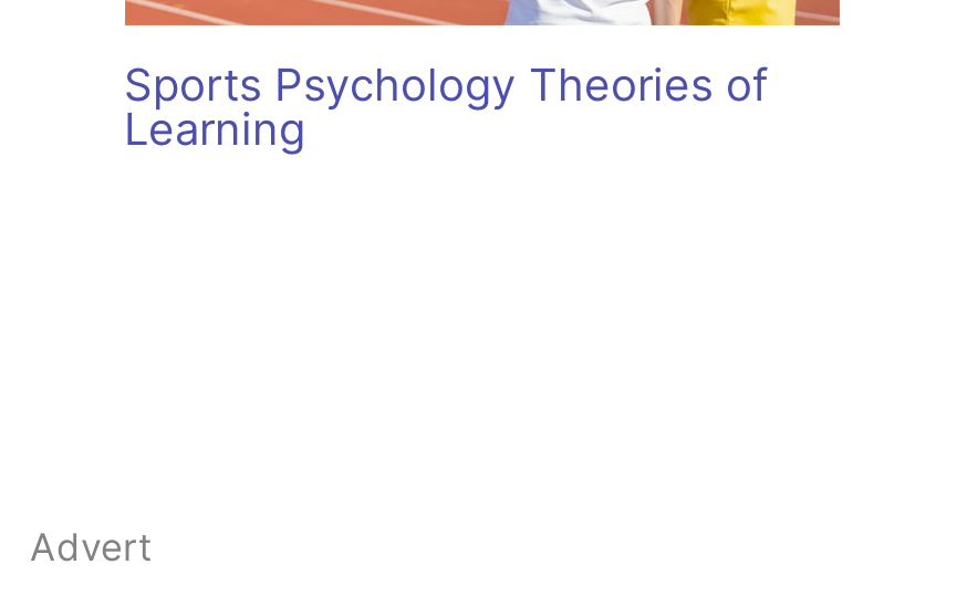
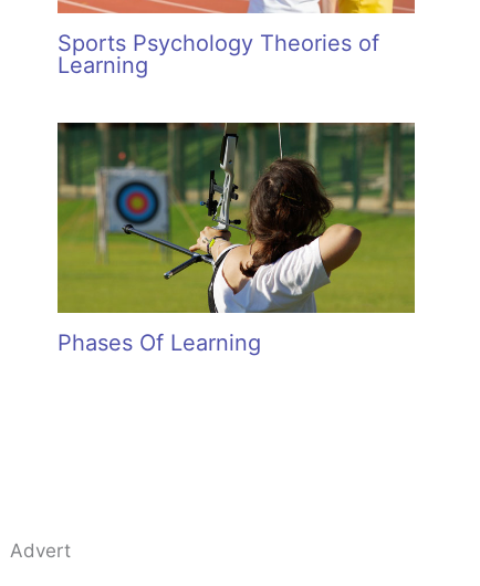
+ [image]
+ Phases Of Learning
